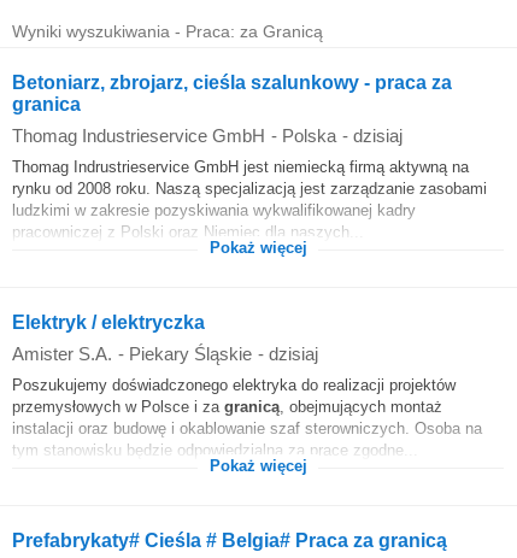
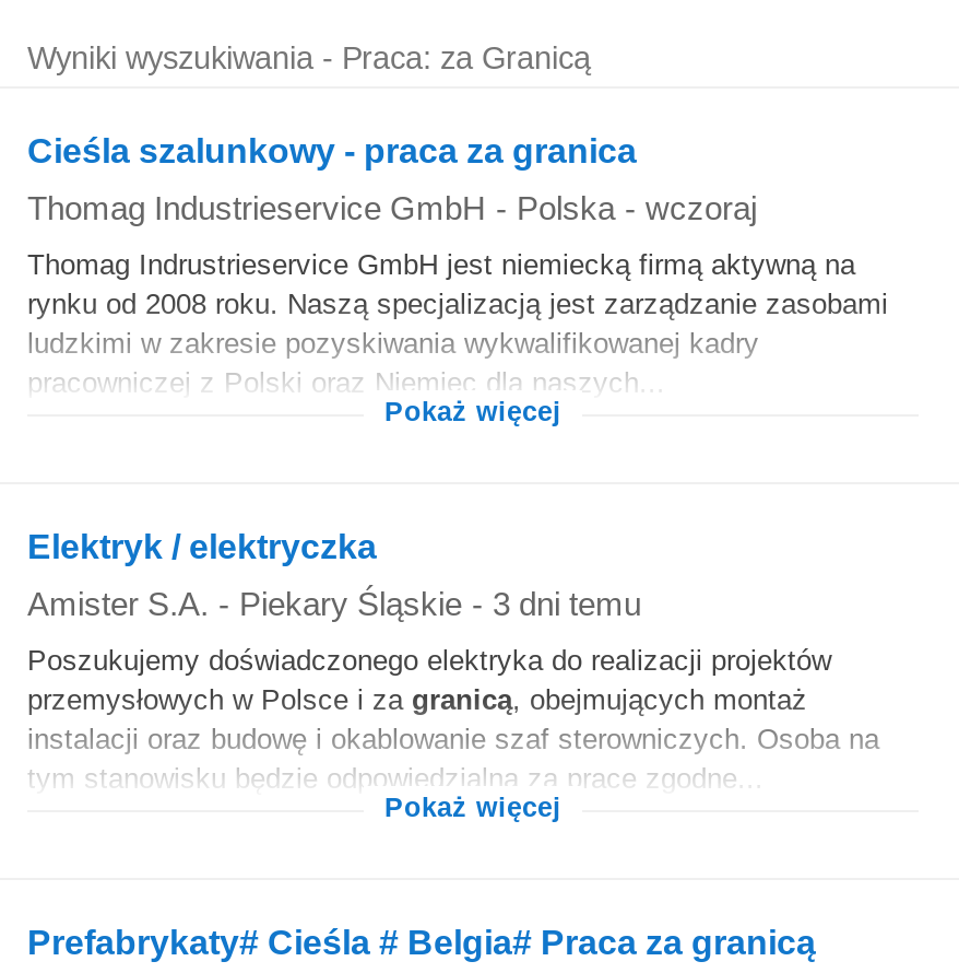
- Betoniarz, zbrojarz, cieśla szalunkowy - praca za
- granica
+ Cieśla szalunkowy - praca za granica

- Thomag Industrieservice GmbH - Polska - dzisiaj
+ Thomag Industrieservice GmbH - Polska - wczoraj

- Amister S.A. - Piekary Śląskie - dzisiaj
+ Amister S.A. - Piekary Śląskie - 3 dni temu
